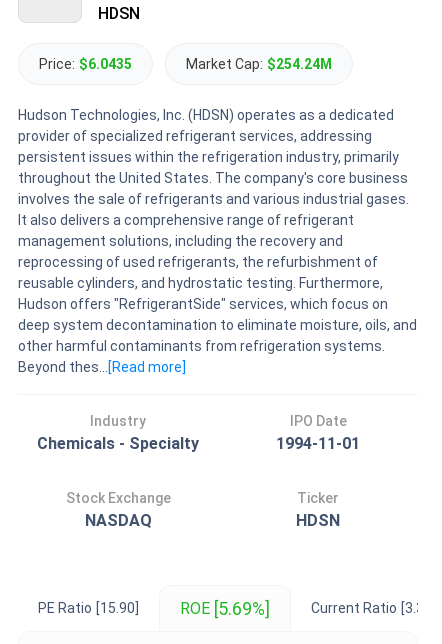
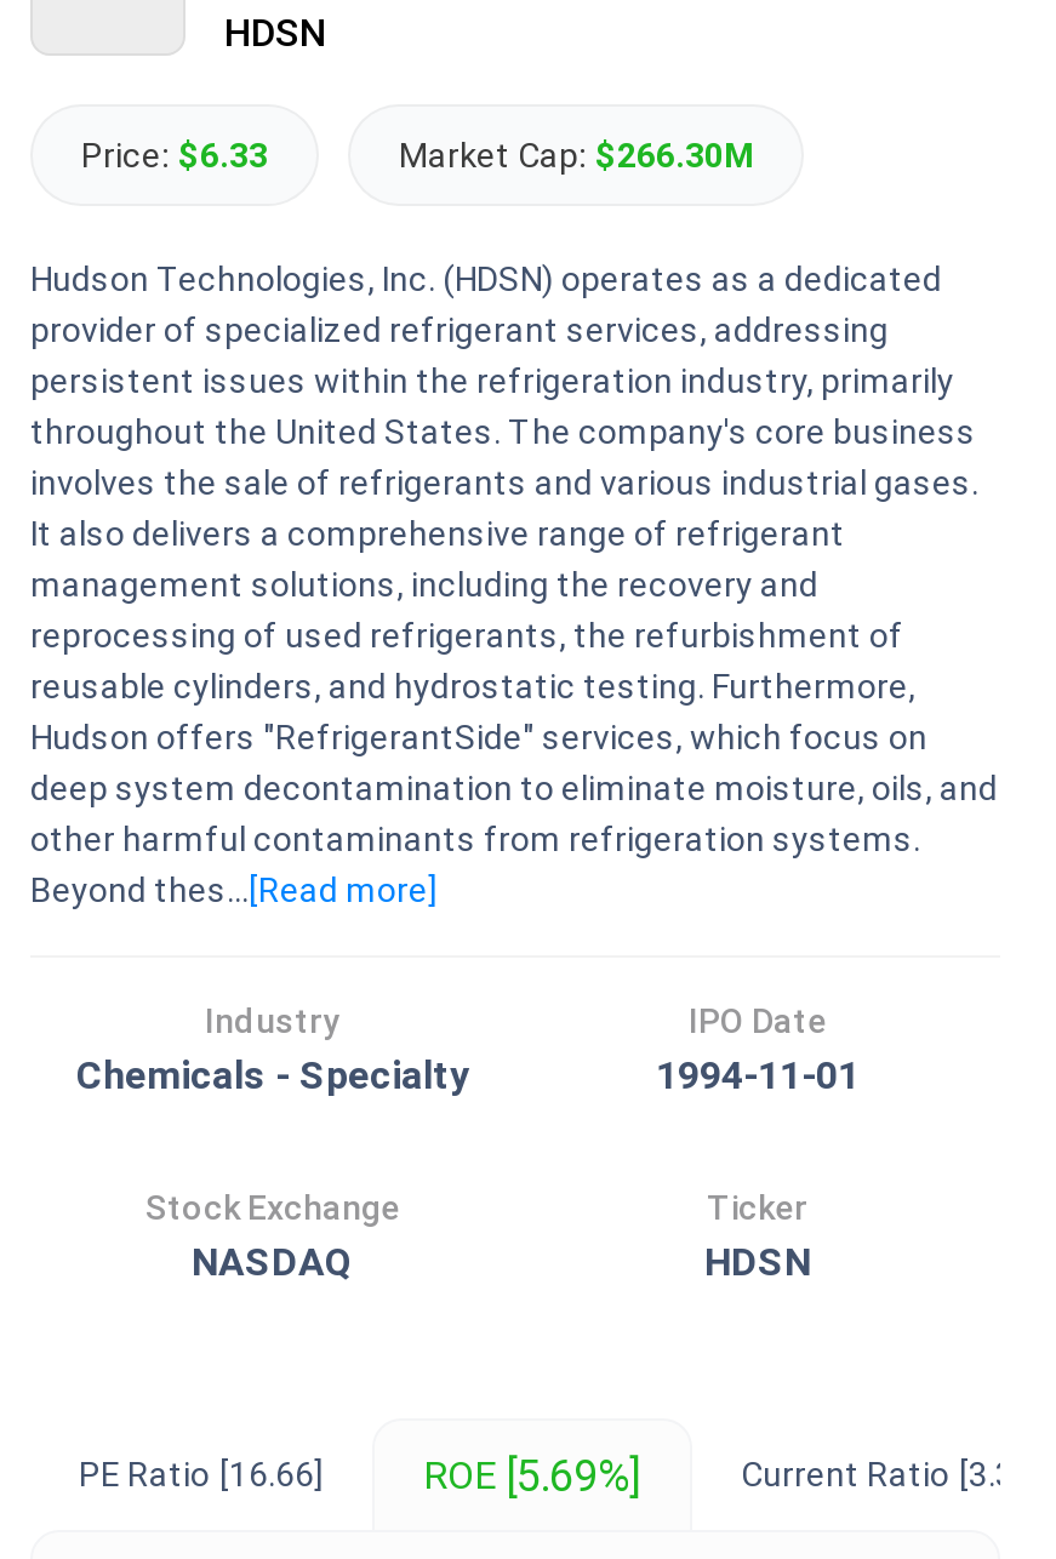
- Price: $6.0435
+ Price: $6.33

- Market Cap: $254.24M
+ Market Cap: $266.30M

- PE Ratio [15.90]
+ PE Ratio [16.66]
